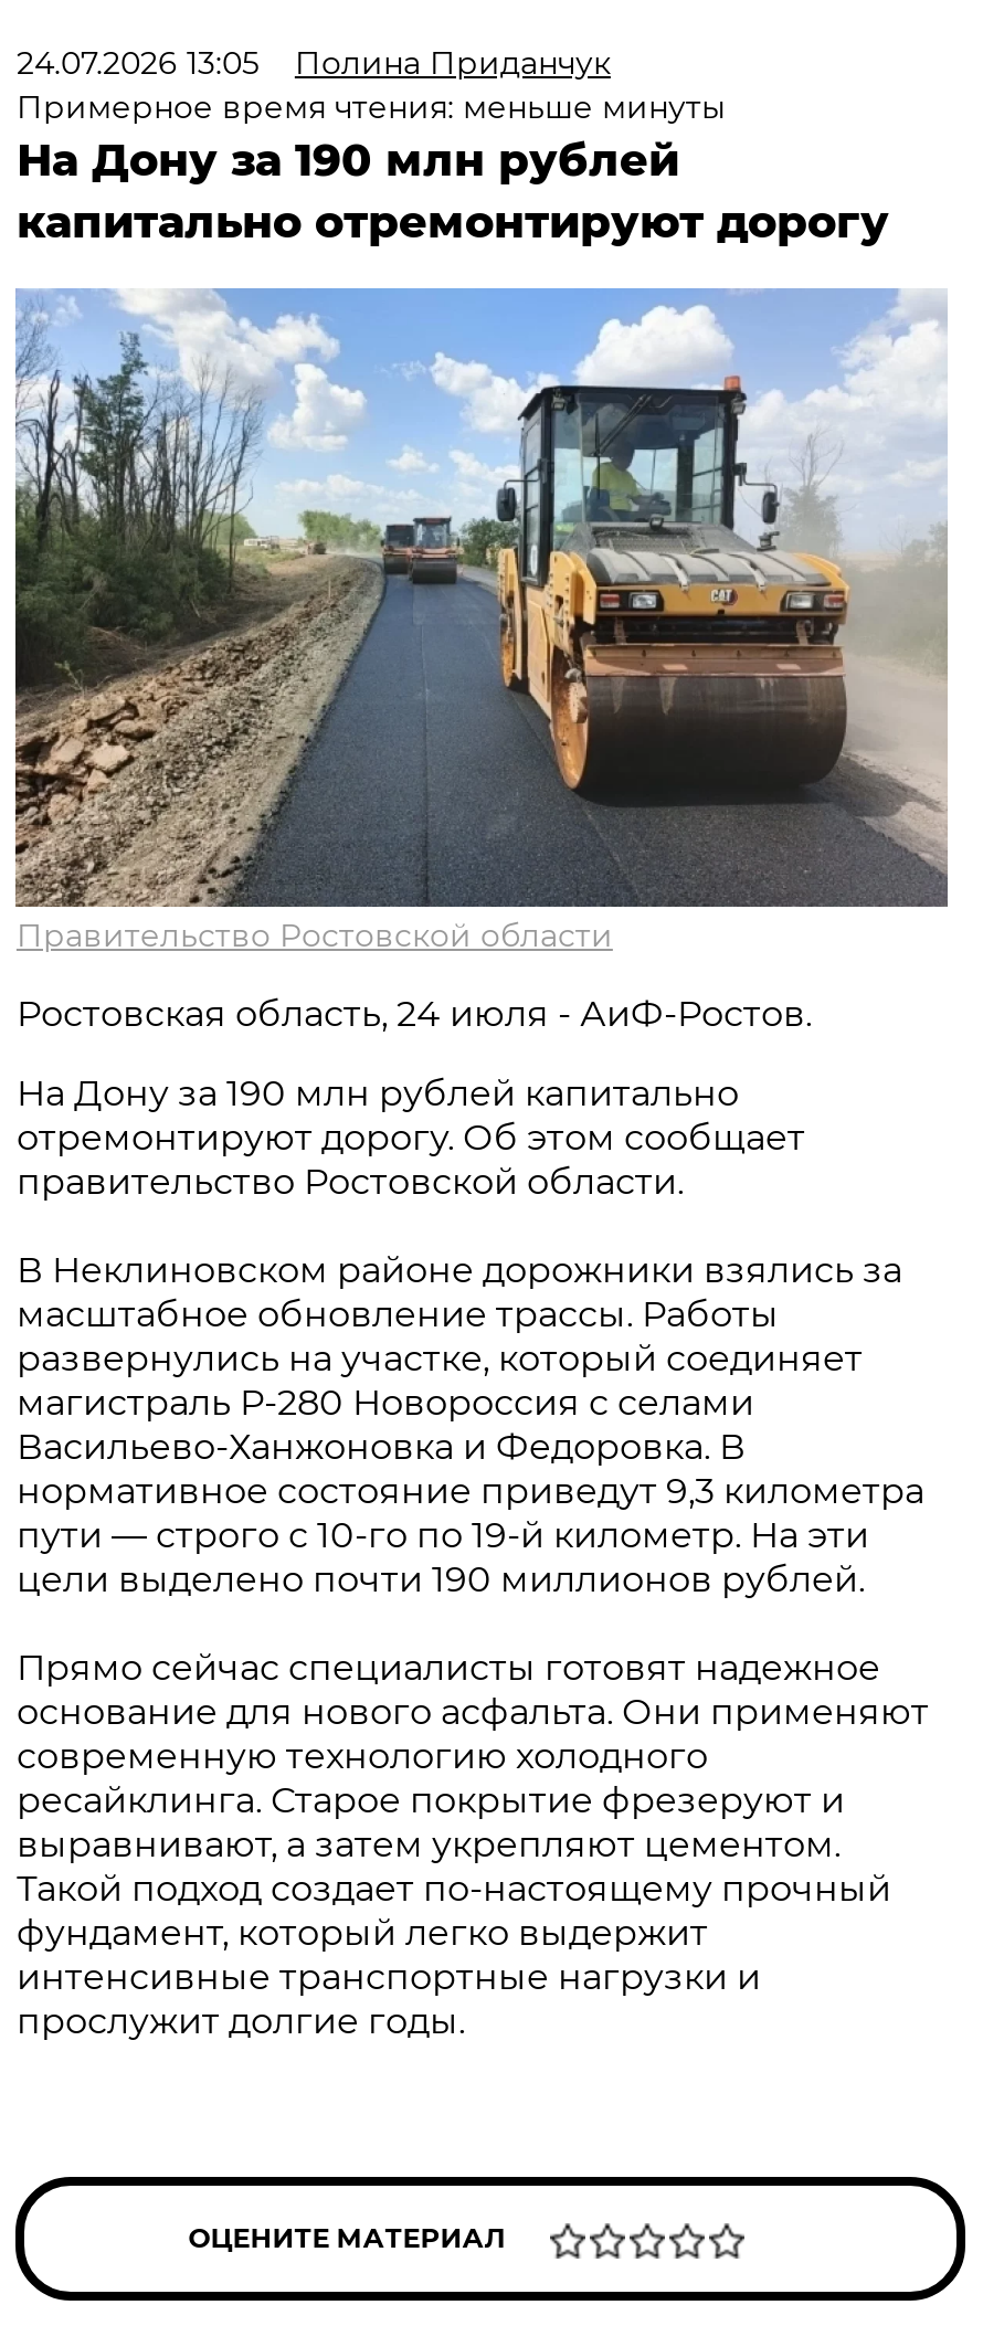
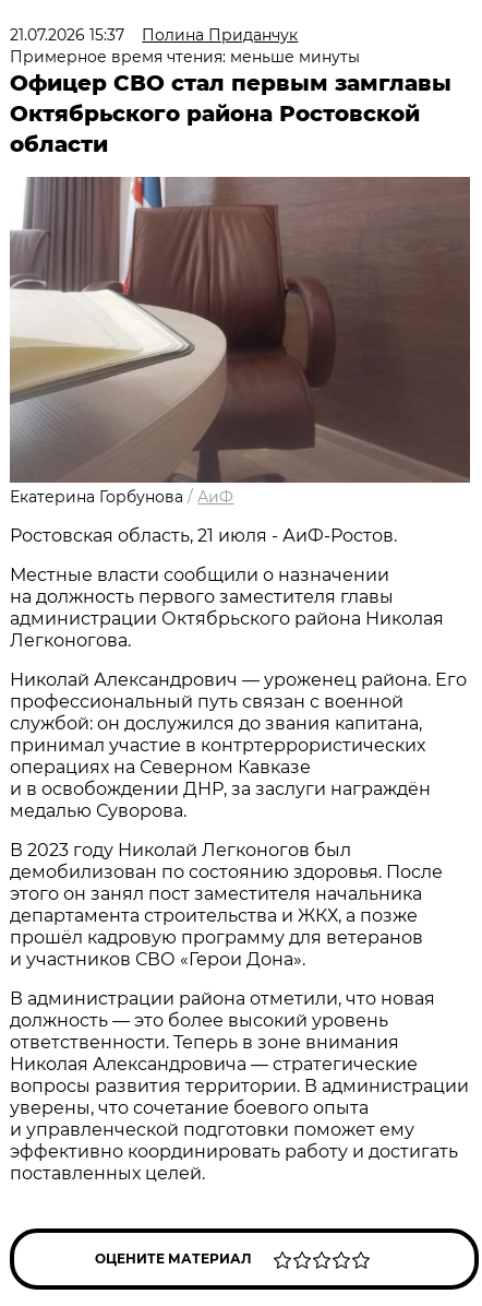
- 24.07.2026 13:05 Полина Приданчук
+ 21.07.2026 15:37 Полина Приданчук

- На Дону за 190 млн рублей
- капитально отремонтируют дорогу
+ Офицер СВО стал первым замглавы
+ Октябрьского района Ростовской
+ области

- [image]
- Правительство Ростовской области
- Ростовская область, 24 июля - АиФ-Ростов.
- На Дону за 190 млн рублей капитально
- отремонтируют дорогу. Об этом сообщает
- правительство Ростовской области.
- В Неклиновском районе дорожники взялись за
- масштабное обновление трассы. Работы
- развернулись на участке, который соединяет
- магистраль Р-280 Новороссия с селами
- Васильево-Ханжоновка и Федоровка. В
- нормативное состояние приведут 9,3 километра
- пути — строго с 10-го по 19-й километр. На эти
- цели выделено почти 190 миллионов рублей.
- Прямо сейчас специалисты готовят надежное
- основание для нового асфальта. Они применяют
- современную технологию холодного
- ресайклинга. Старое покрытие фрезеруют и
- выравнивают, а затем укрепляют цементом.
- Такой подход создает по-настоящему прочный
- фундамент, который легко выдержит
- интенсивные транспортные нагрузки и
- прослужит долгие годы.
+ [image]
+ Екатерина Горбунова / АиФ
+ Ростовская область, 21 июля - АиФ-Ростов.
+ Местные власти сообщили о назначении
+ на должность первого заместителя главы
+ администрации Октябрьского района Николая
+ Легконогова.
+ Николай Александрович — уроженец района. Его
+ профессиональный путь связан с военной
+ службой: он дослужился до звания капитана,
+ принимал участие в контртеррористических
+ операциях на Северном Кавказе
+ и в освобождении ДНР, за заслуги награждён
+ медалью Суворова.
+ В 2023 году Николай Легконогов был
+ демобилизован по состоянию здоровья. После
+ этого он занял пост заместителя начальника
+ департамента строительства и ЖКХ, а позже
+ прошёл кадровую программу для ветеранов
+ и участников СВО «Герои Дона».
+ В администрации района отметили, что новая
+ должность — это более высокий уровень
+ ответственности. Теперь в зоне внимания
+ Николая Александровича — стратегические
+ вопросы развития территории. В администрации
+ уверены, что сочетание боевого опыта
+ и управленческой подготовки поможет ему
+ эффективно координировать работу и достигать
+ поставленных целей.
